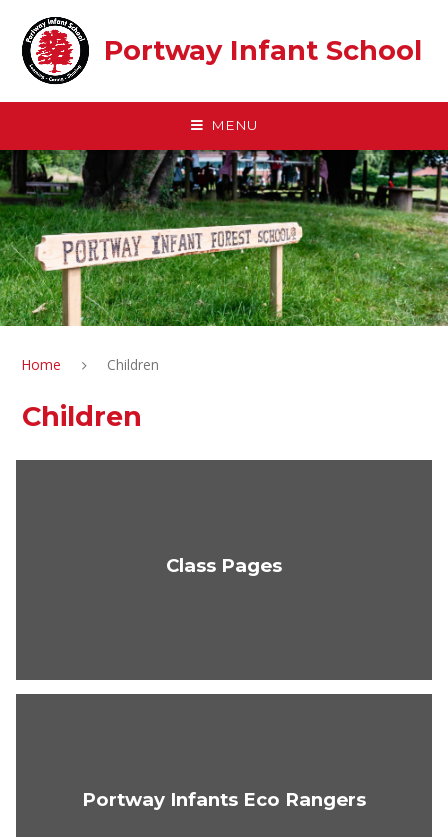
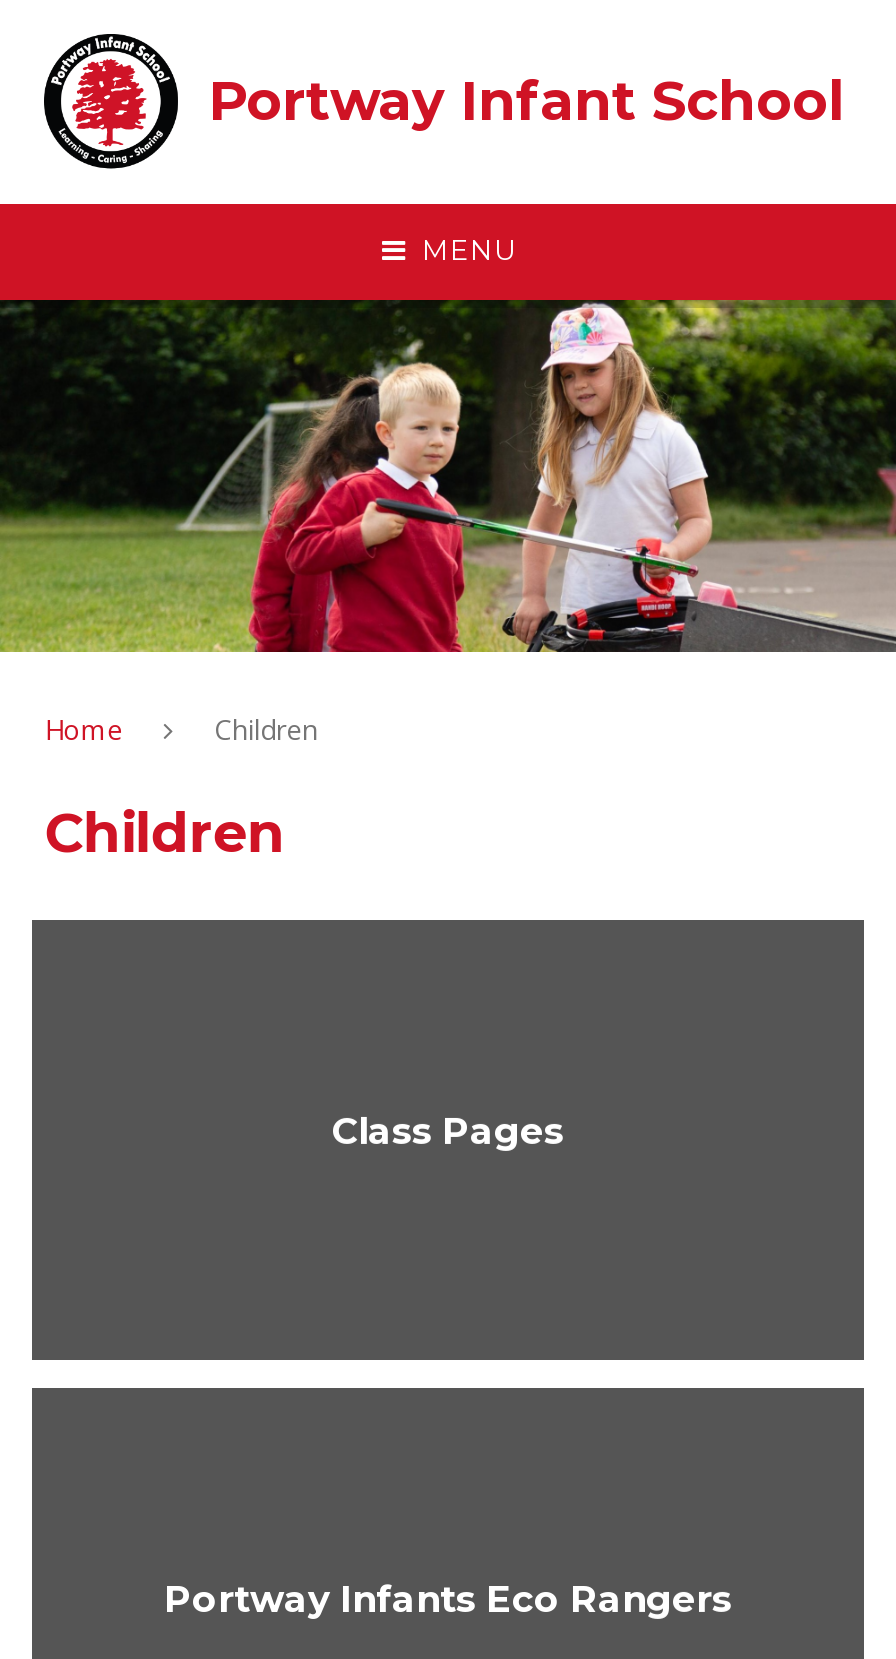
- [image]
+ [image]
